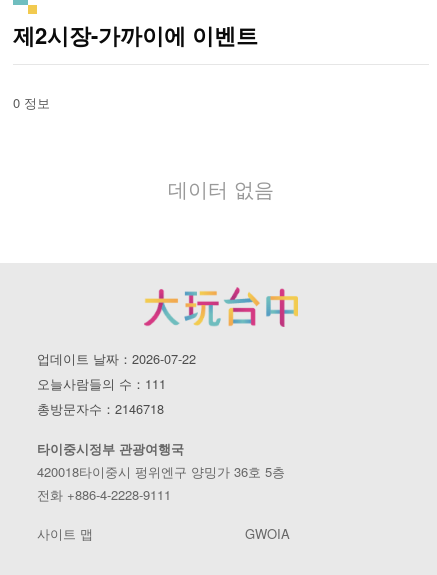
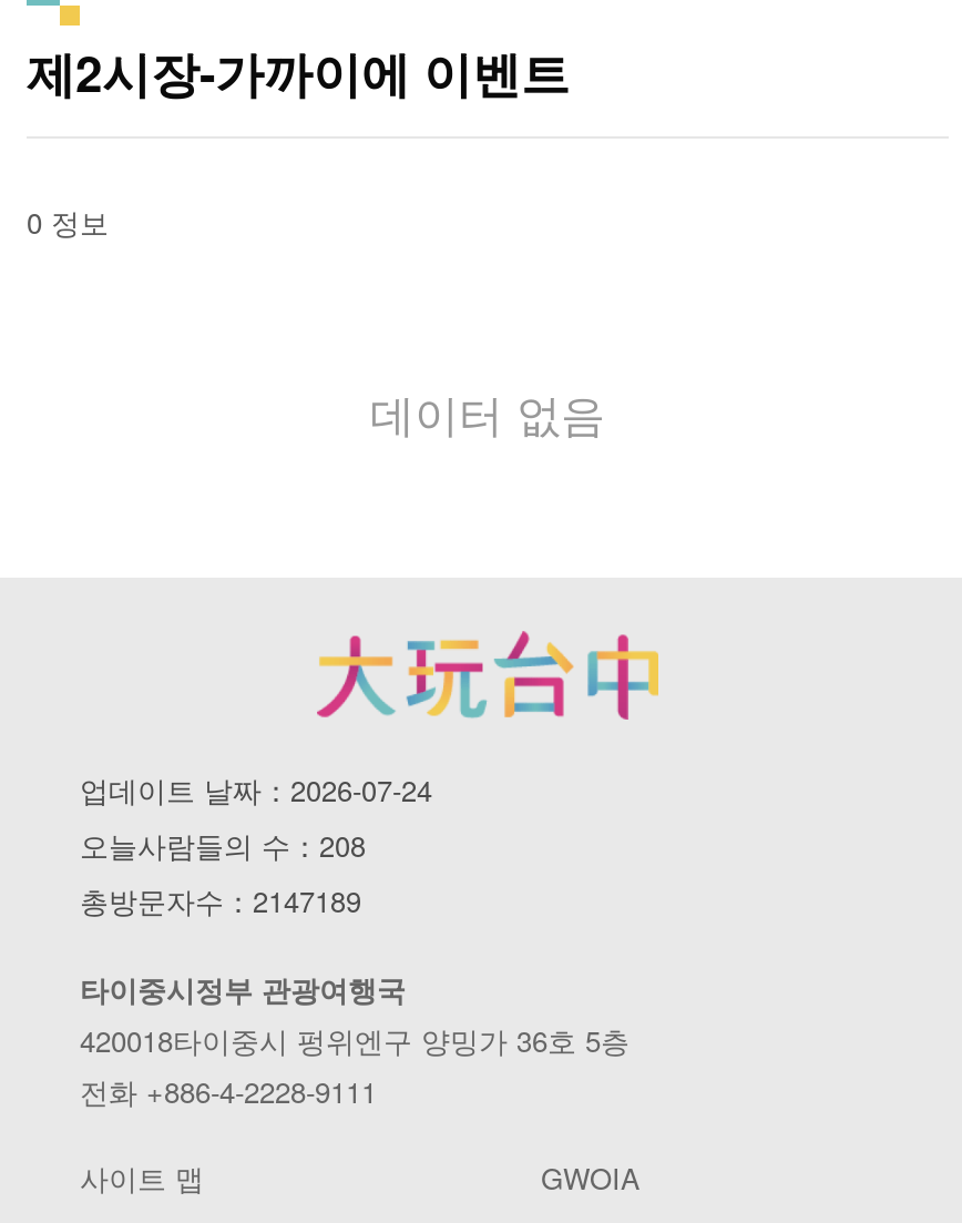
- 업데이트 날짜：2026-07-22
+ 업데이트 날짜：2026-07-24

- 오늘사람들의 수：111
+ 오늘사람들의 수：208

- 총방문자수：2146718
+ 총방문자수：2147189
